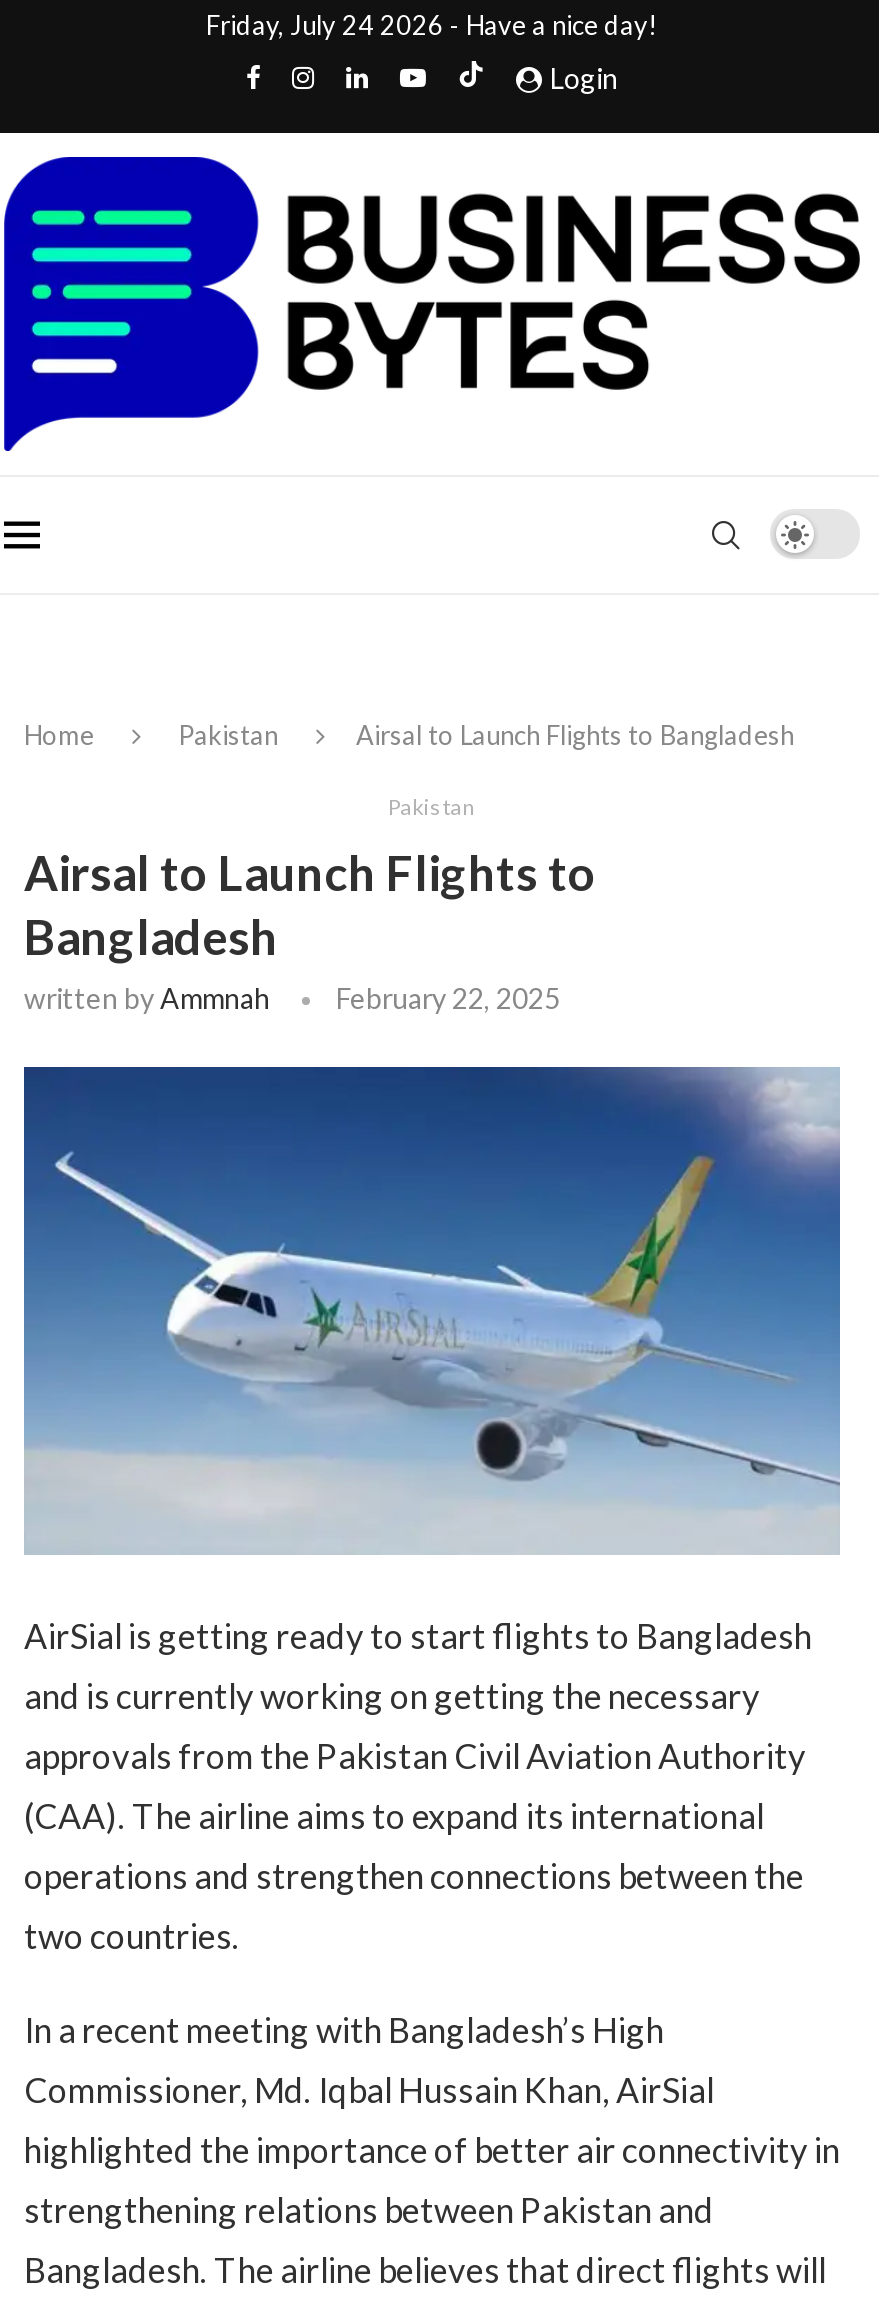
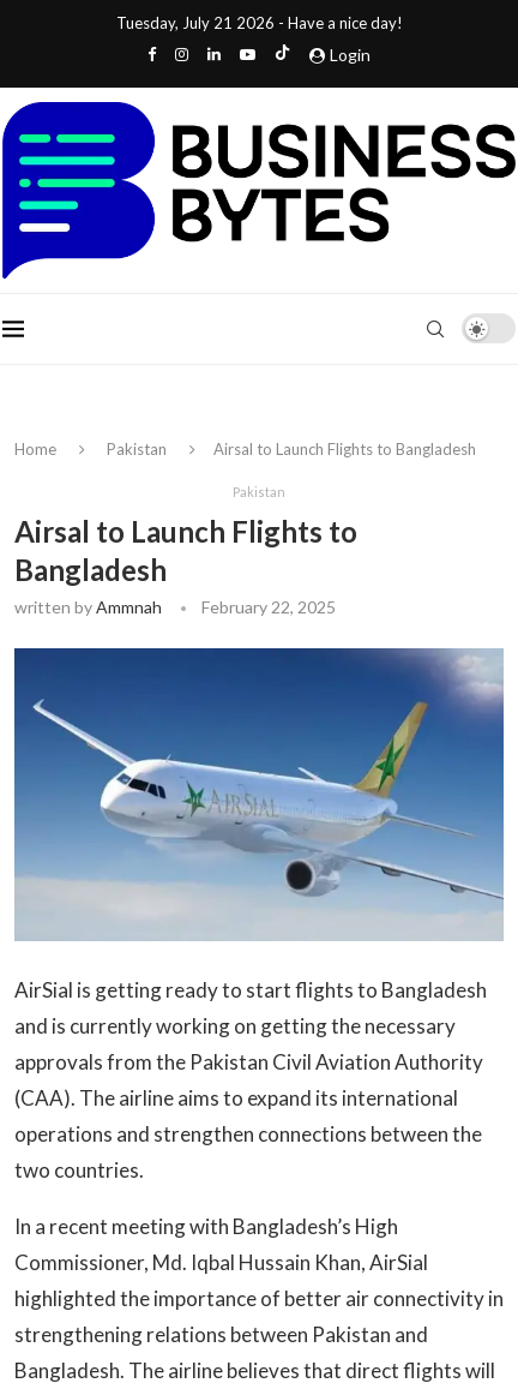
- Friday, July 24 2026 - Have a nice day!
+ Tuesday, July 21 2026 - Have a nice day!
